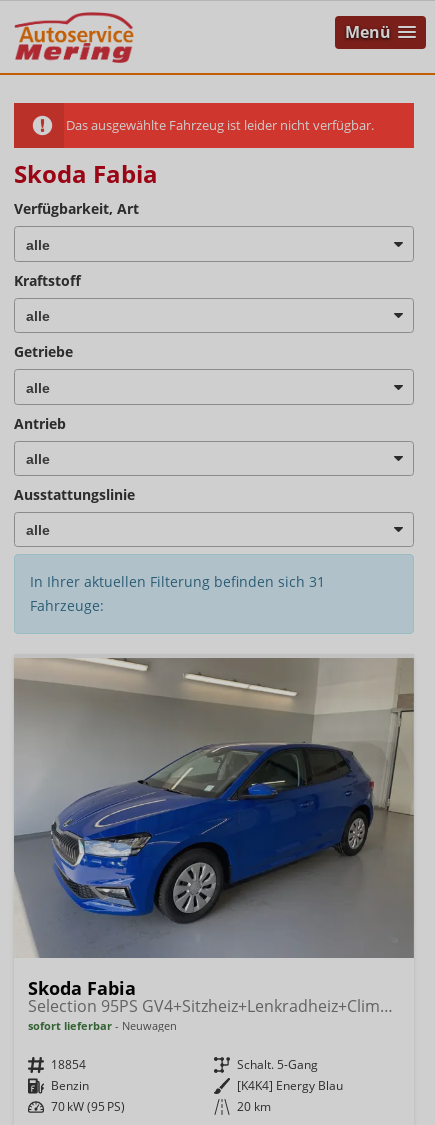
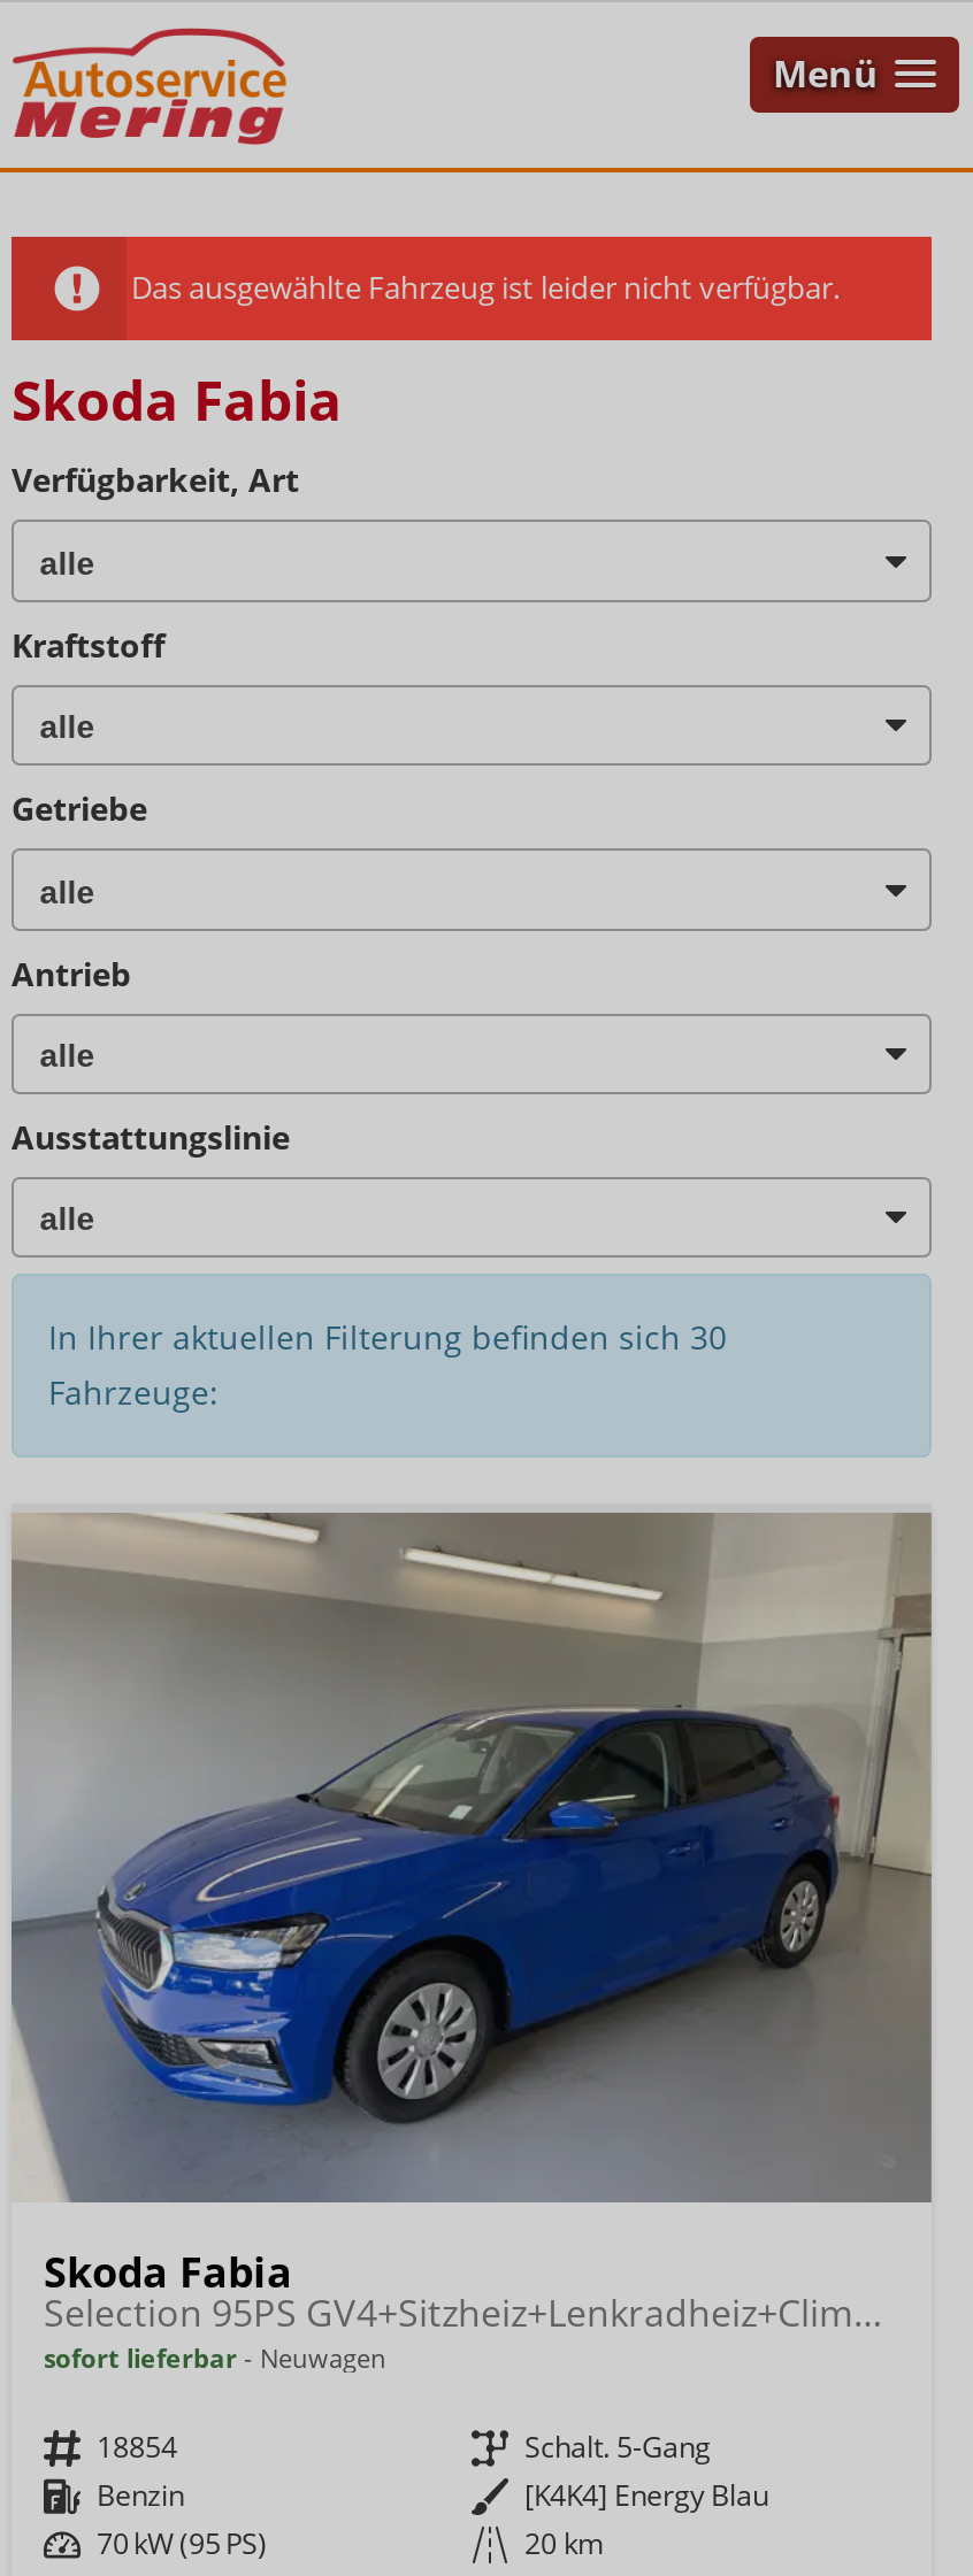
- In Ihrer aktuellen Filterung befinden sich 31
+ In Ihrer aktuellen Filterung befinden sich 30
